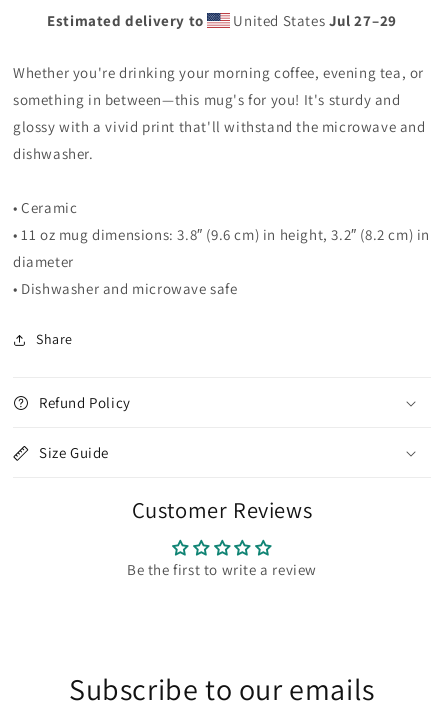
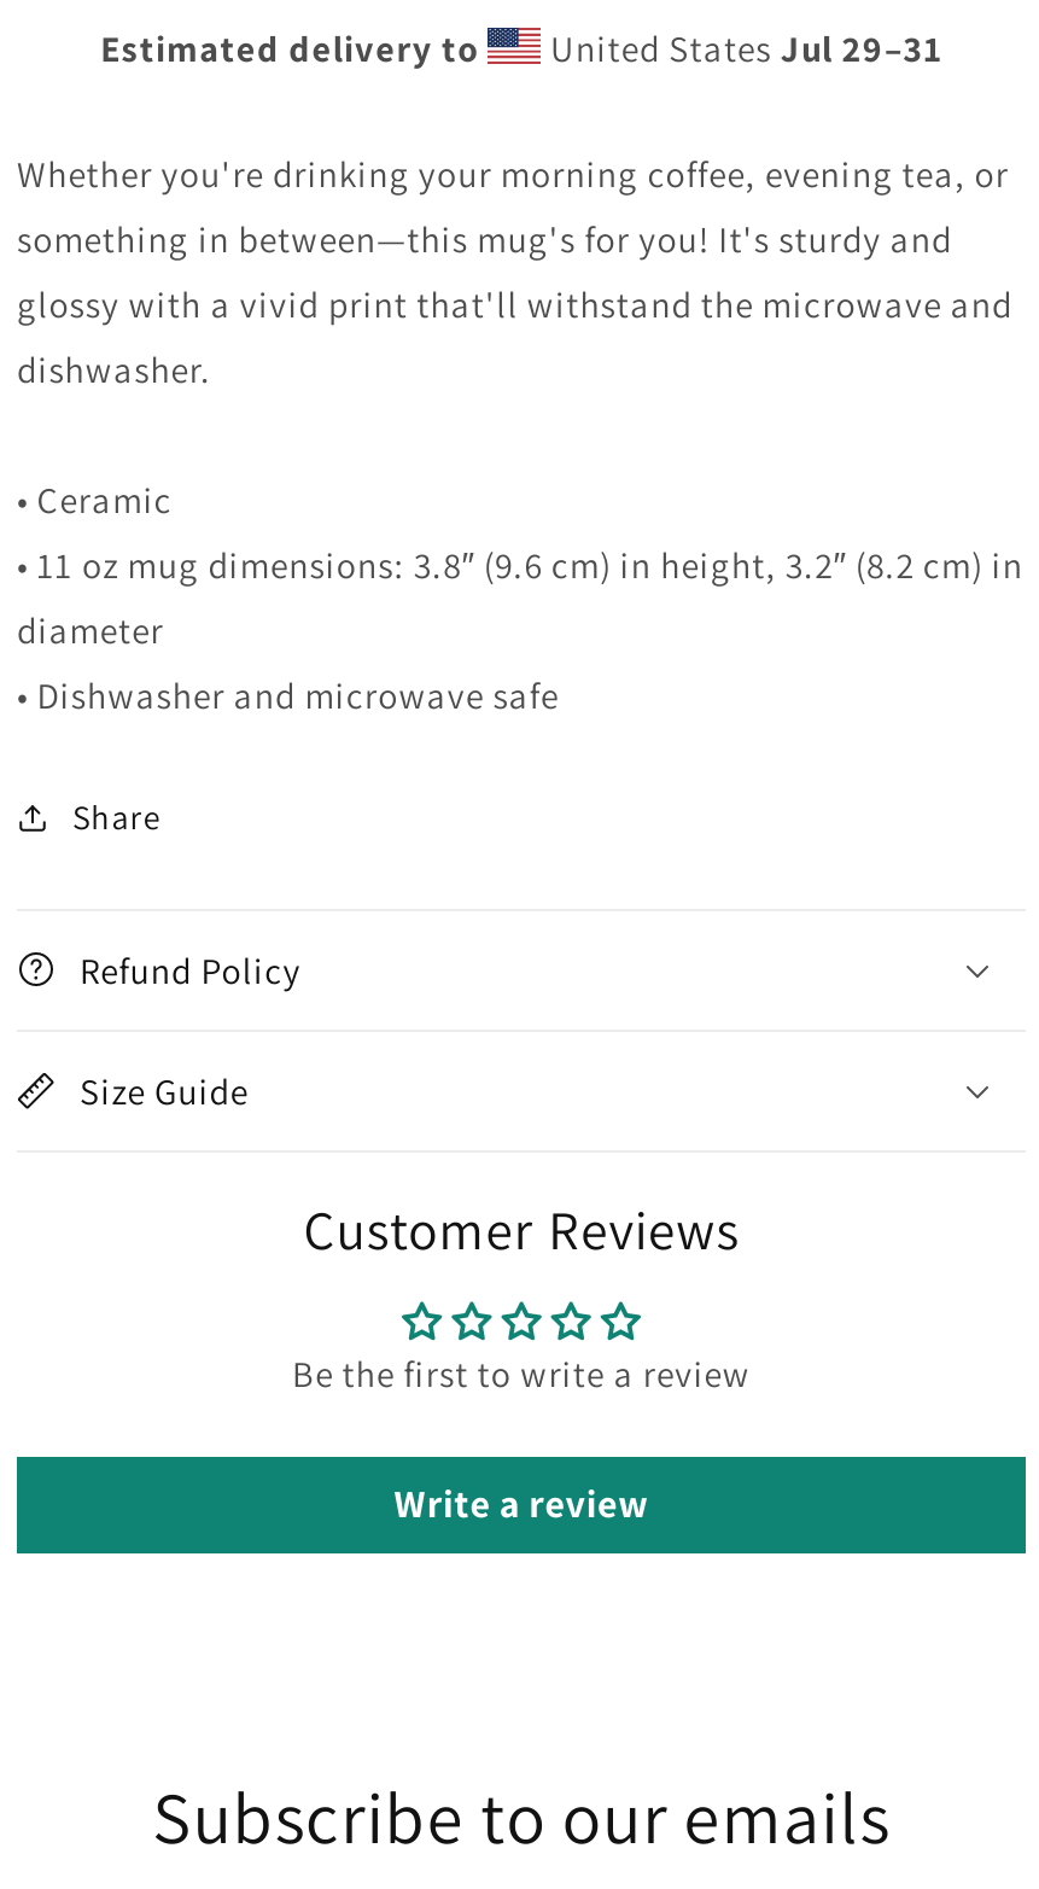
- United States Jul 27–29
+ United States Jul 29–31

+ Write a review
